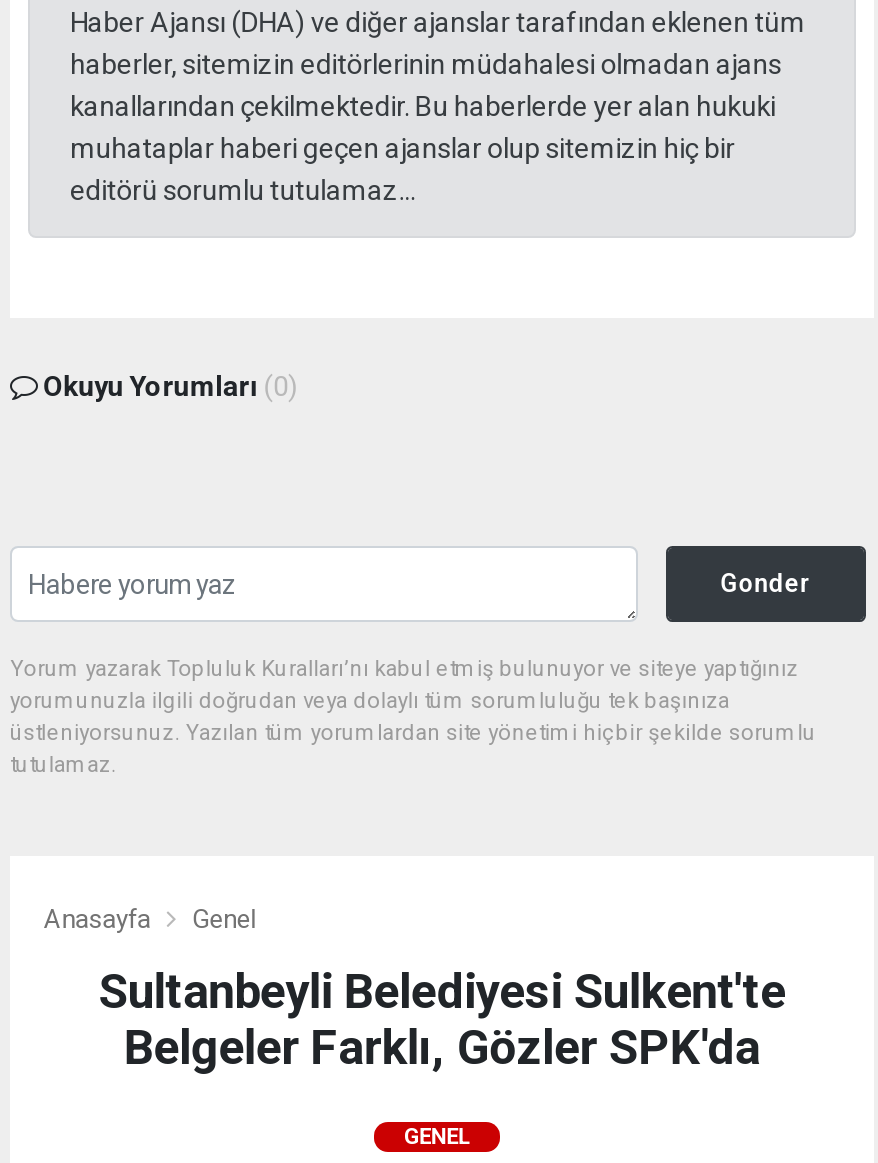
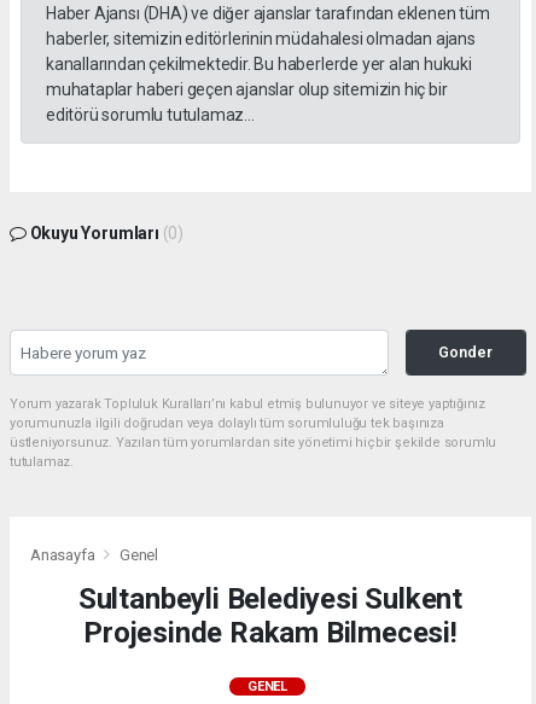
- Sultanbeyli Belediyesi Sulkent'te
- Belgeler Farklı, Gözler SPK'da
+ Sultanbeyli Belediyesi Sulkent
+ Projesinde Rakam Bilmecesi!
